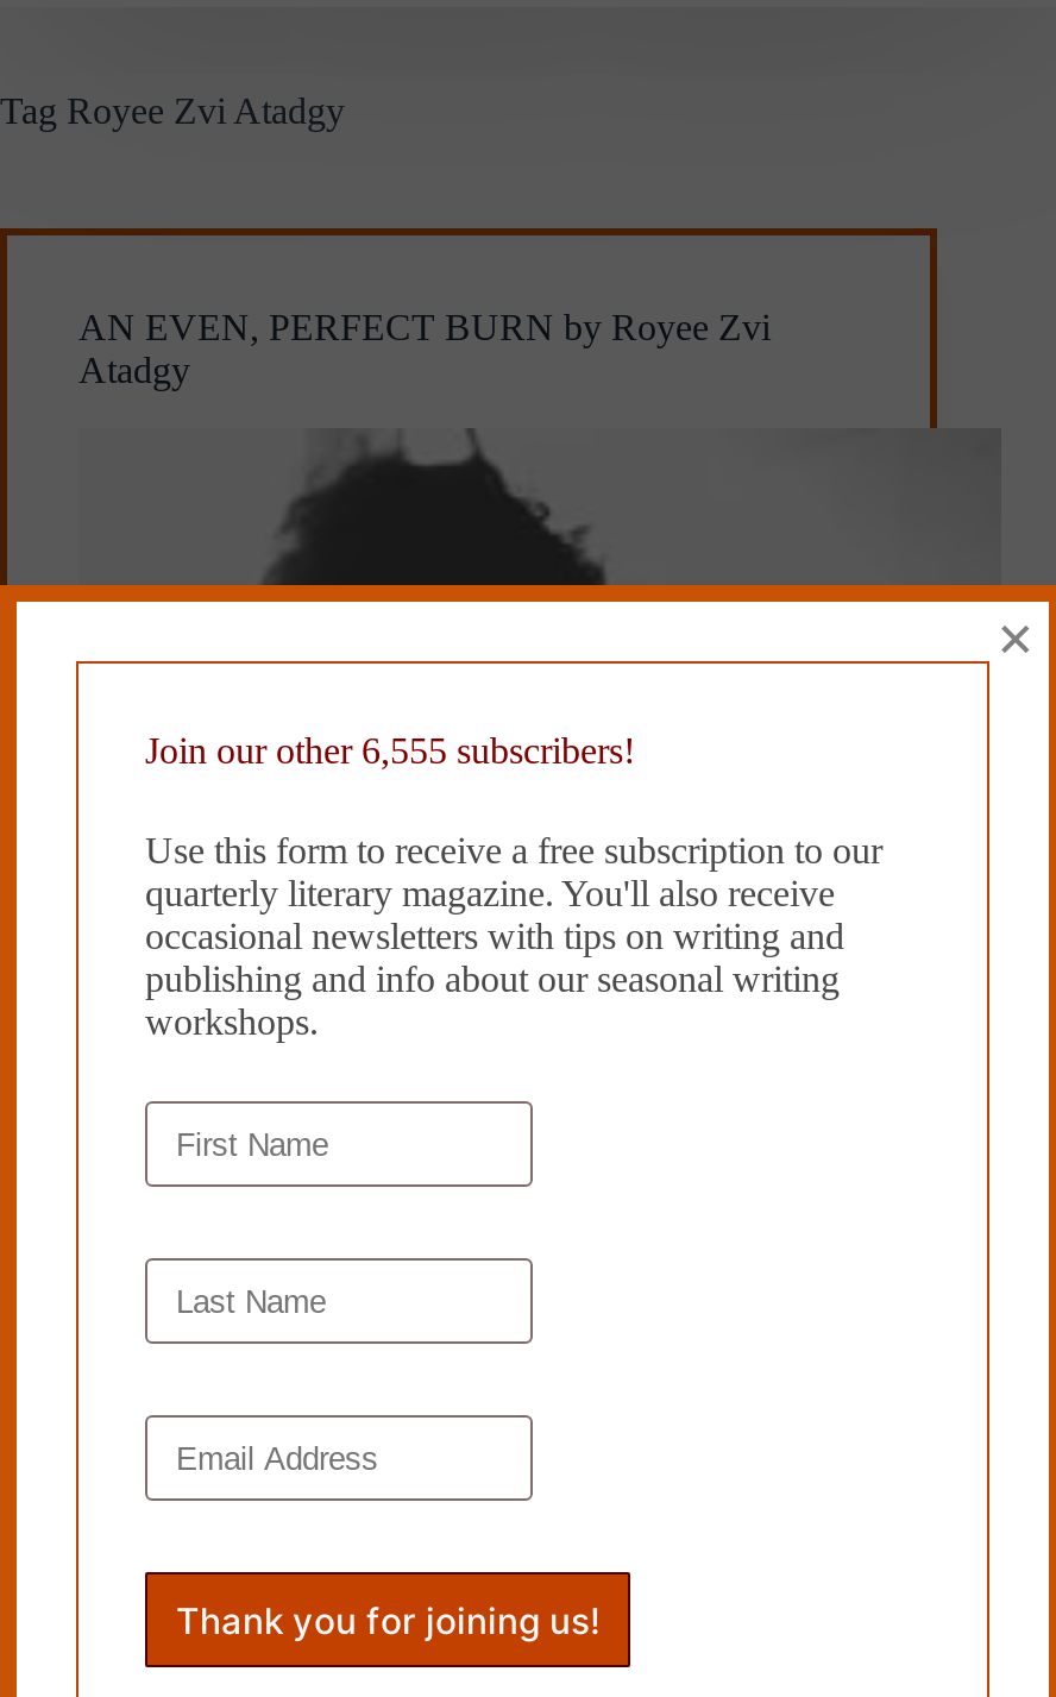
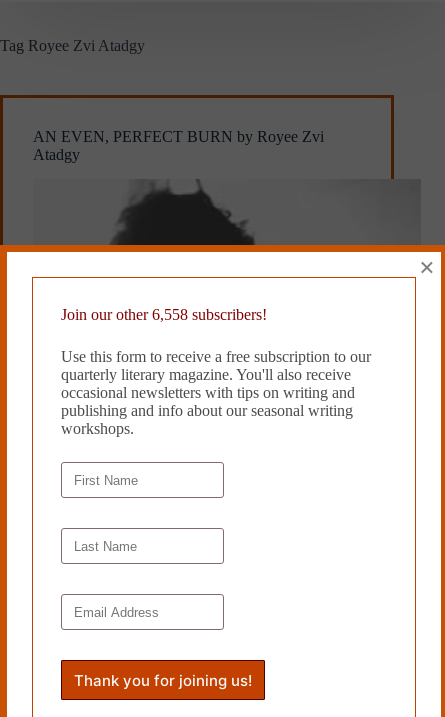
- Join our other 6,555 subscribers!
+ Join our other 6,558 subscribers!
